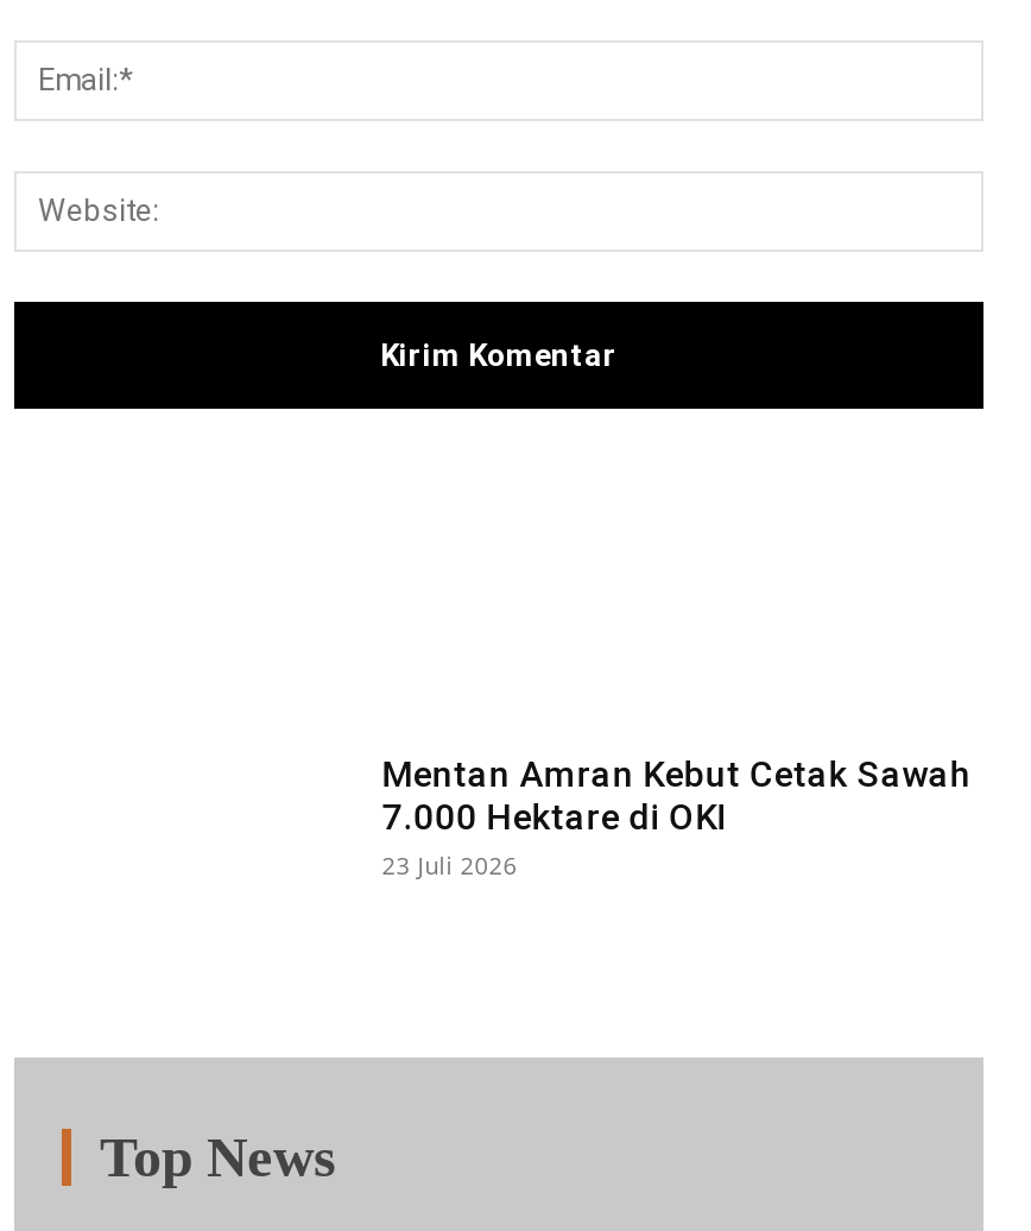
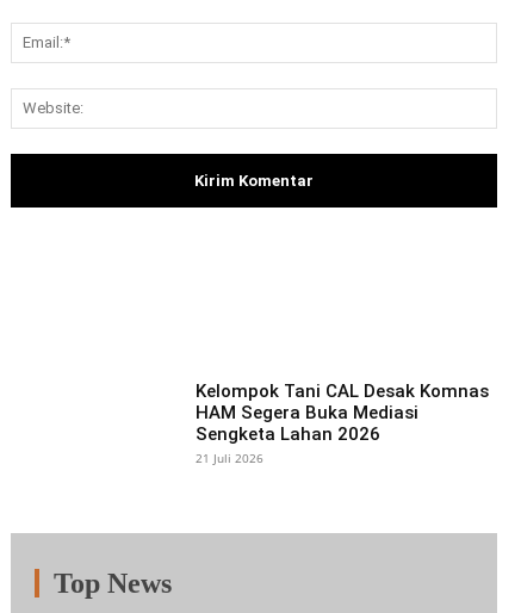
- Mentan Amran Kebut Cetak Sawah
- 7.000 Hektare di OKI
- 23 Juli 2026
+ Kelompok Tani CAL Desak Komnas
+ HAM Segera Buka Mediasi
+ Sengketa Lahan 2026
+ 21 Juli 2026
